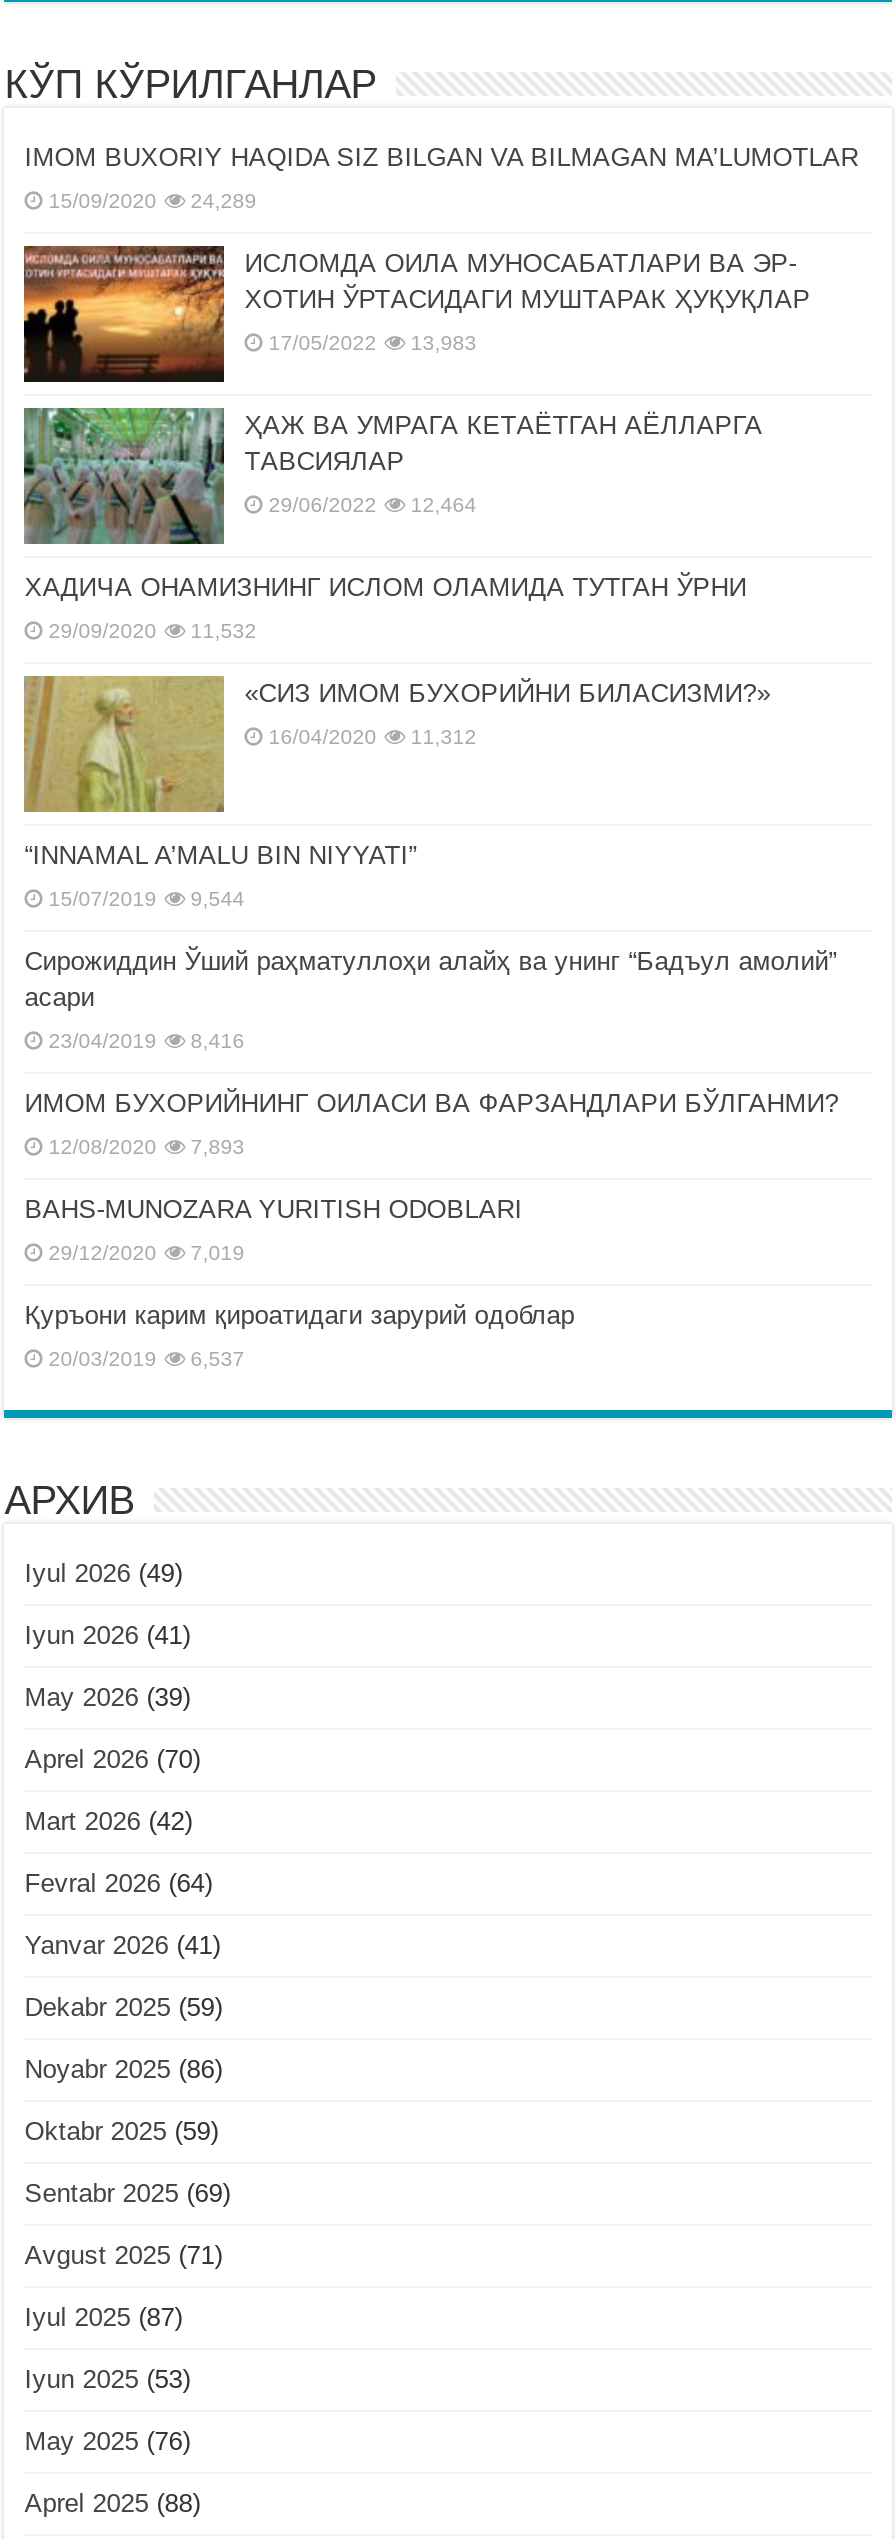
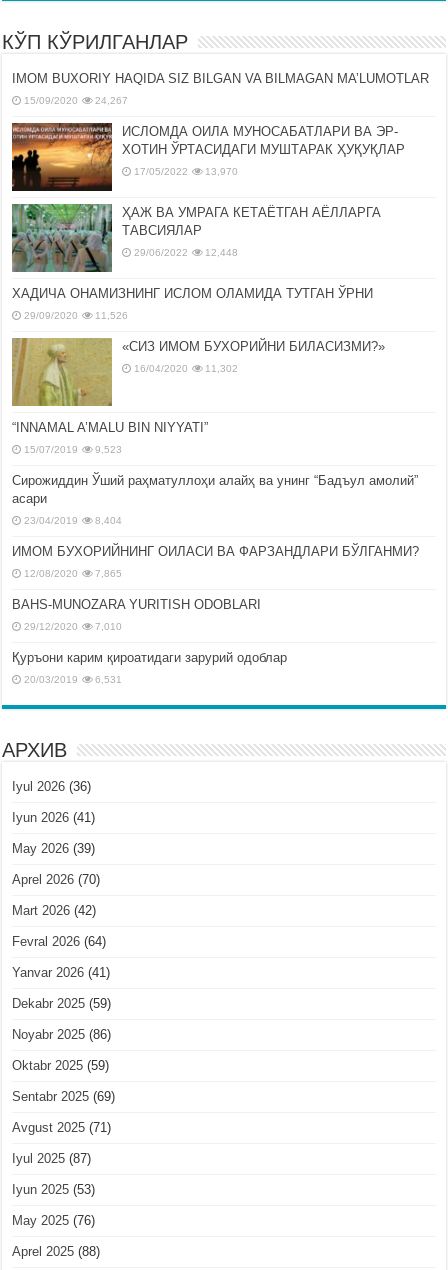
- 15/09/2020 24,289
+ 15/09/2020 24,267

- 17/05/2022 13,983
+ 17/05/2022 13,970

- 29/06/2022 12,464
+ 29/06/2022 12,448

- 29/09/2020 11,532
+ 29/09/2020 11,526

- 16/04/2020 11,312
+ 16/04/2020 11,302

- 15/07/2019 9,544
+ 15/07/2019 9,523

- 23/04/2019 8,416
+ 23/04/2019 8,404

- 12/08/2020 7,893
+ 12/08/2020 7,865

- 29/12/2020 7,019
+ 29/12/2020 7,010

- 20/03/2019 6,537
+ 20/03/2019 6,531

- Iyul 2026 (49)
+ Iyul 2026 (36)
